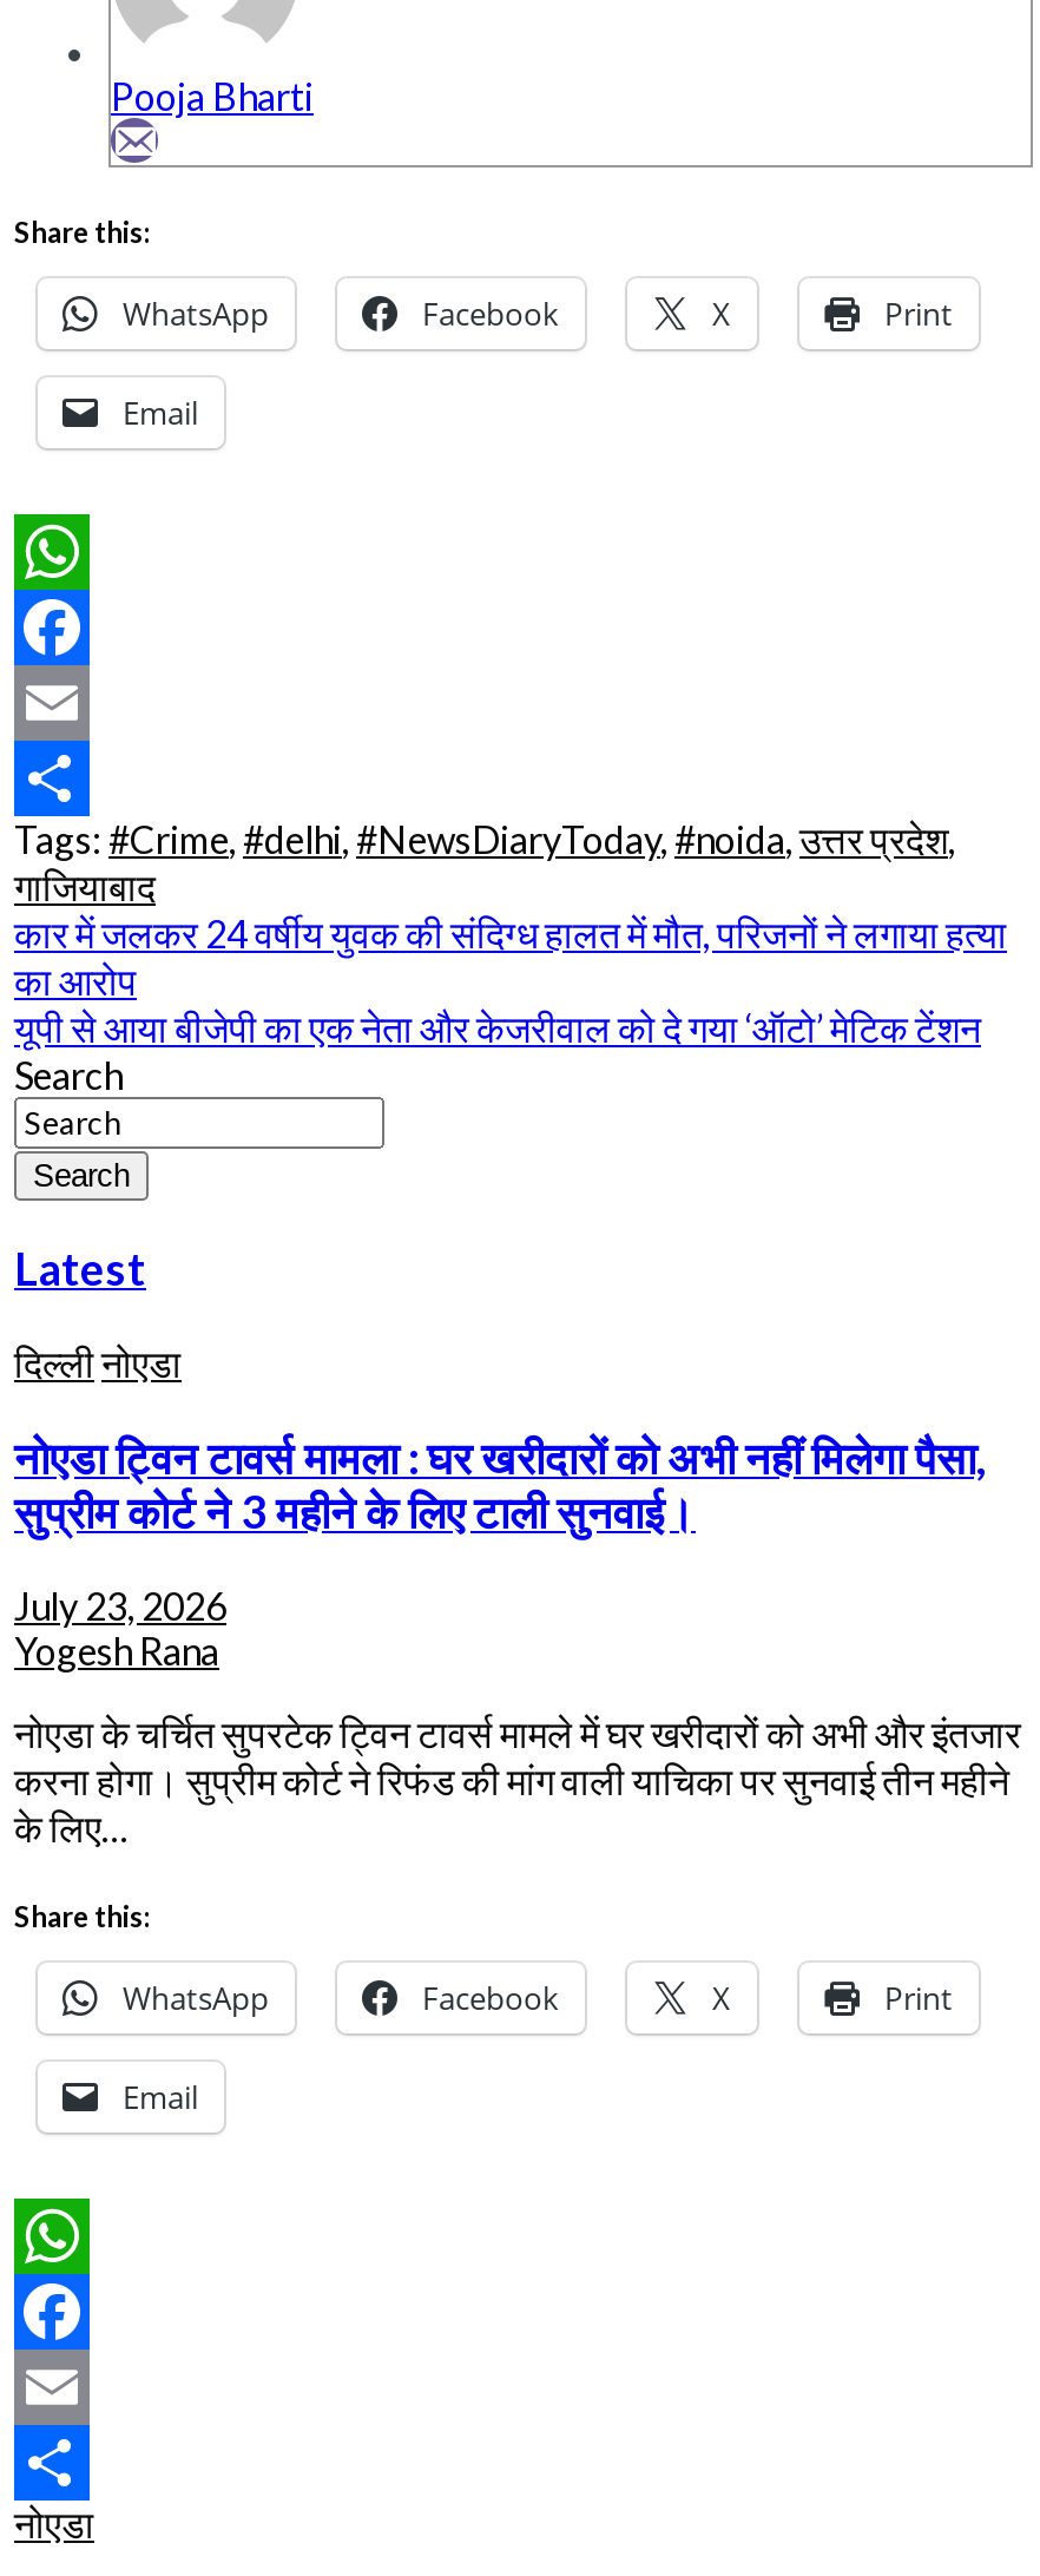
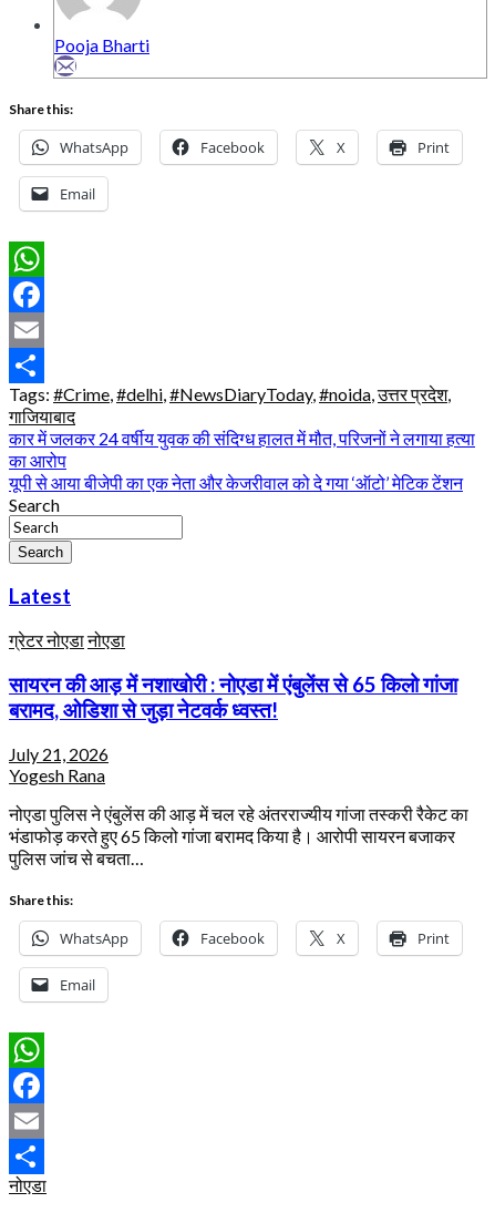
- दिल्ली नोएडा
+ ग्रेटर नोएडा नोएडा

- नोएडा ट्विन टावर्स मामला : घर खरीदारों को अभी नहीं मिलेगा पैसा,
- सुप्रीम कोर्ट ने 3 महीने के लिए टाली सुनवाई।
+ सायरन की आड़ में नशाखोरी : नोएडा में एंबुलेंस से 65 किलो गांजा
+ बरामद, ओडिशा से जुड़ा नेटवर्क ध्वस्त!

- July 23, 2026
+ July 21, 2026

- नोएडा के चर्चित सुपरटेक ट्विन टावर्स मामले में घर खरीदारों को अभी और इंतजार
- करना होगा। सुप्रीम कोर्ट ने रिफंड की मांग वाली याचिका पर सुनवाई तीन महीने
- के लिए…
+ नोएडा पुलिस ने एंबुलेंस की आड़ में चल रहे अंतरराज्यीय गांजा तस्करी रैकेट का
+ भंडाफोड़ करते हुए 65 किलो गांजा बरामद किया है। आरोपी सायरन बजाकर
+ पुलिस जांच से बचता…
